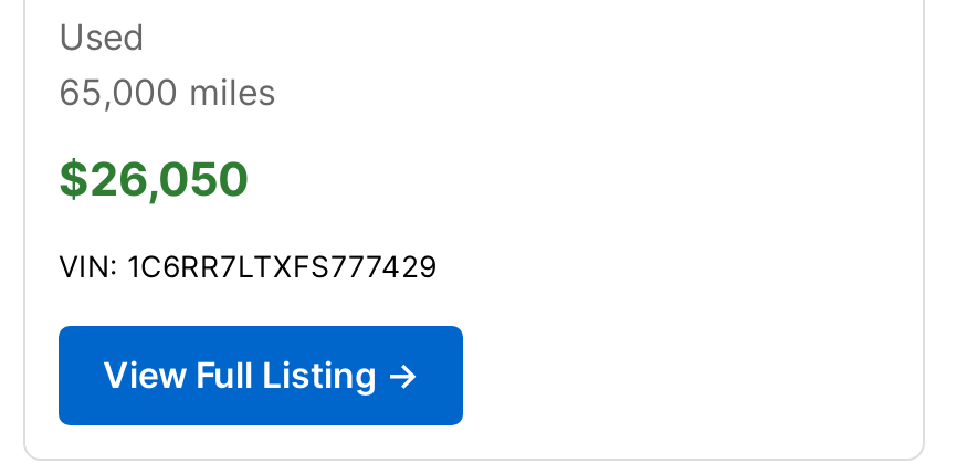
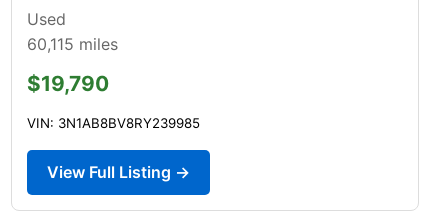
- 65,000 miles
+ 60,115 miles

- $26,050
+ $19,790

- VIN: 1C6RR7LTXFS777429
+ VIN: 3N1AB8BV8RY239985
